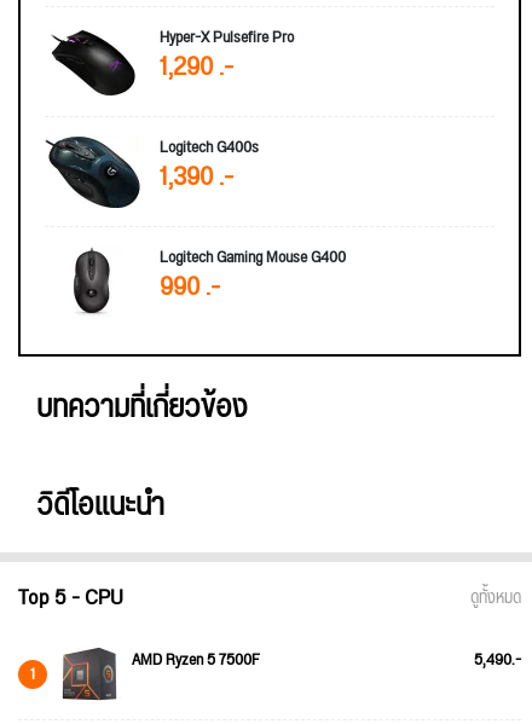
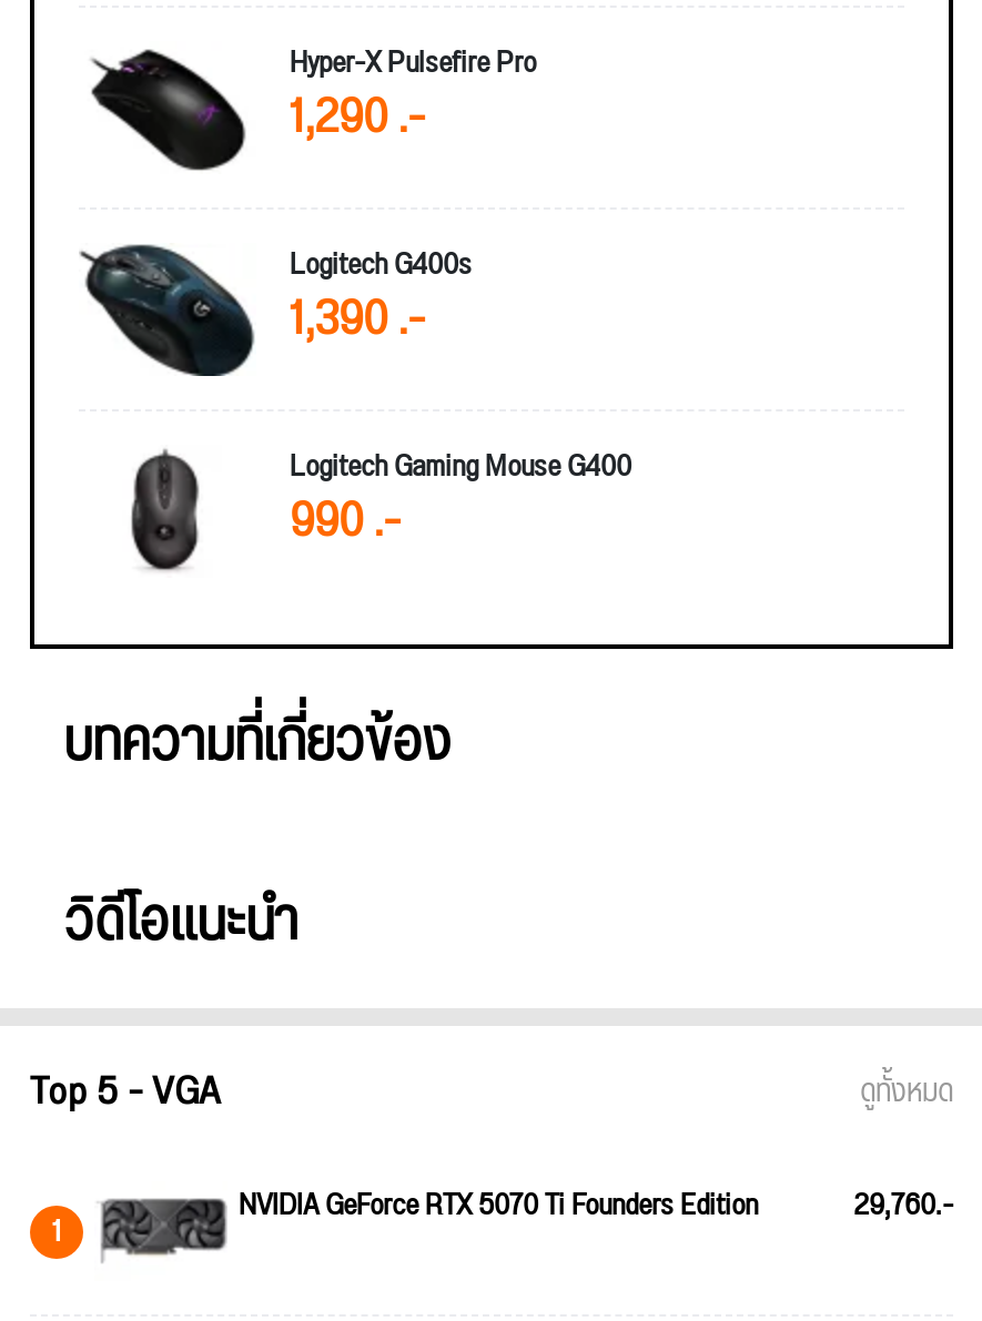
- Top 5 - CPU
+ Top 5 - VGA

- [image]
- AMD Ryzen 5 7500F
- 5,490.-
+ [image]
+ NVIDIA GeForce RTX 5070 Ti Founders Edition
+ 29,760.-
